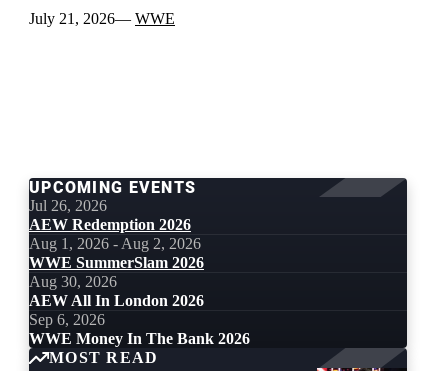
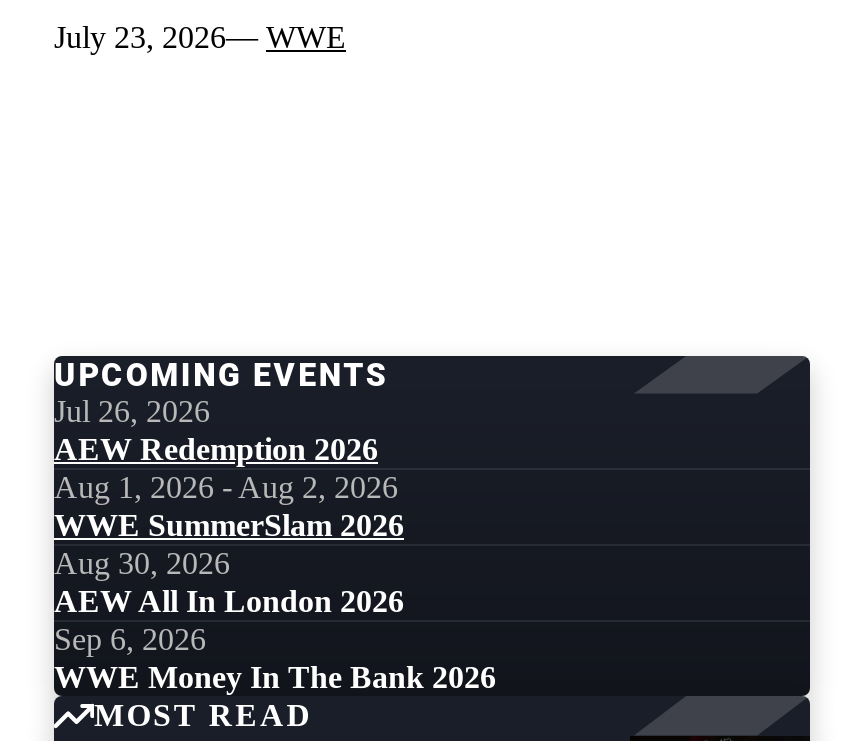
- July 21, 2026 WWE
+ July 23, 2026 WWE
